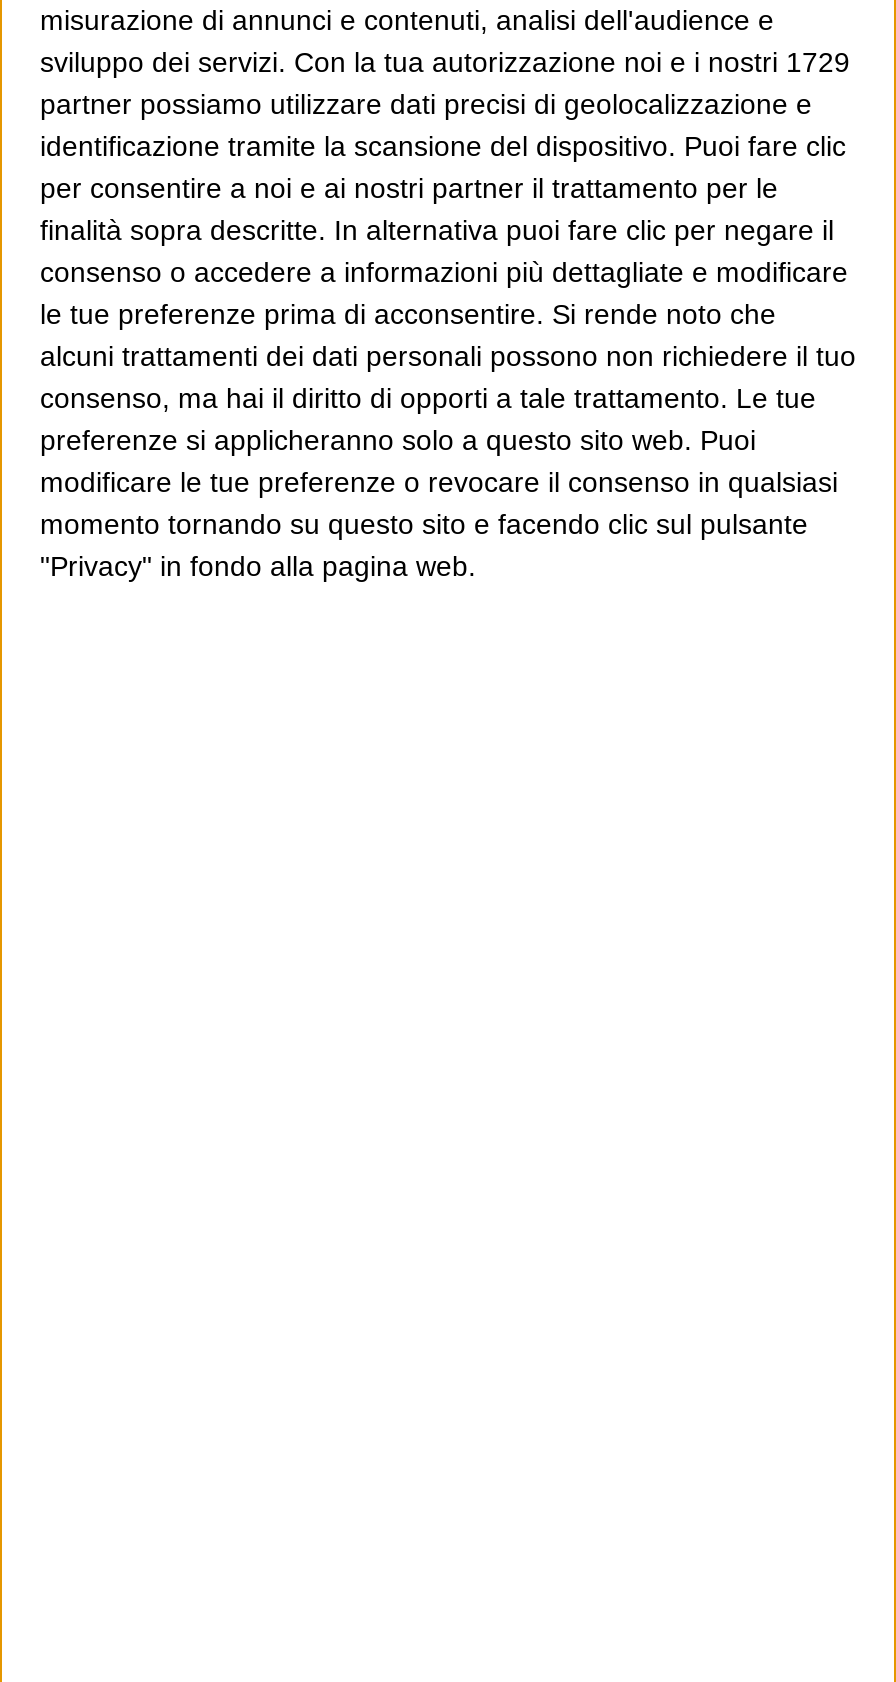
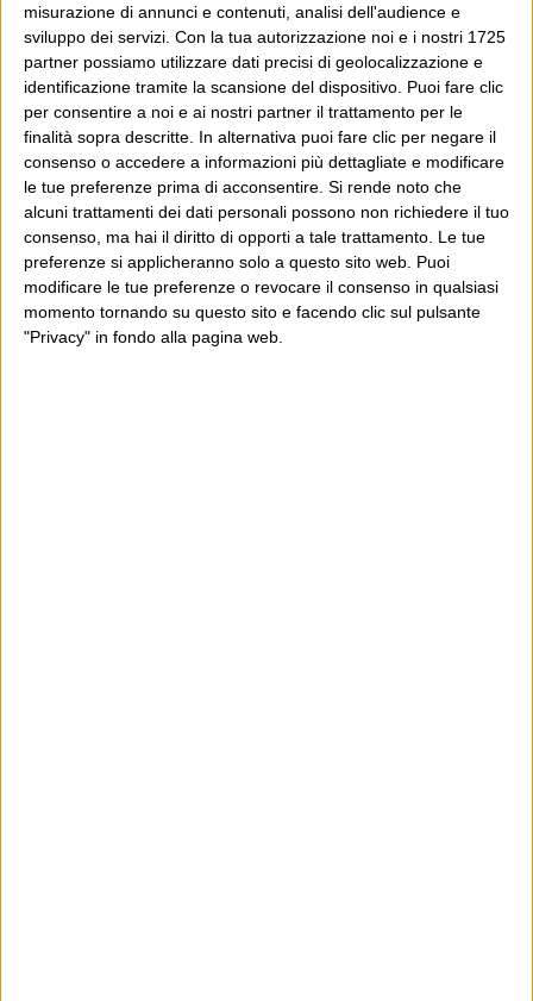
- sviluppo dei servizi. Con la tua autorizzazione noi e i nostri 1729
+ sviluppo dei servizi. Con la tua autorizzazione noi e i nostri 1725
